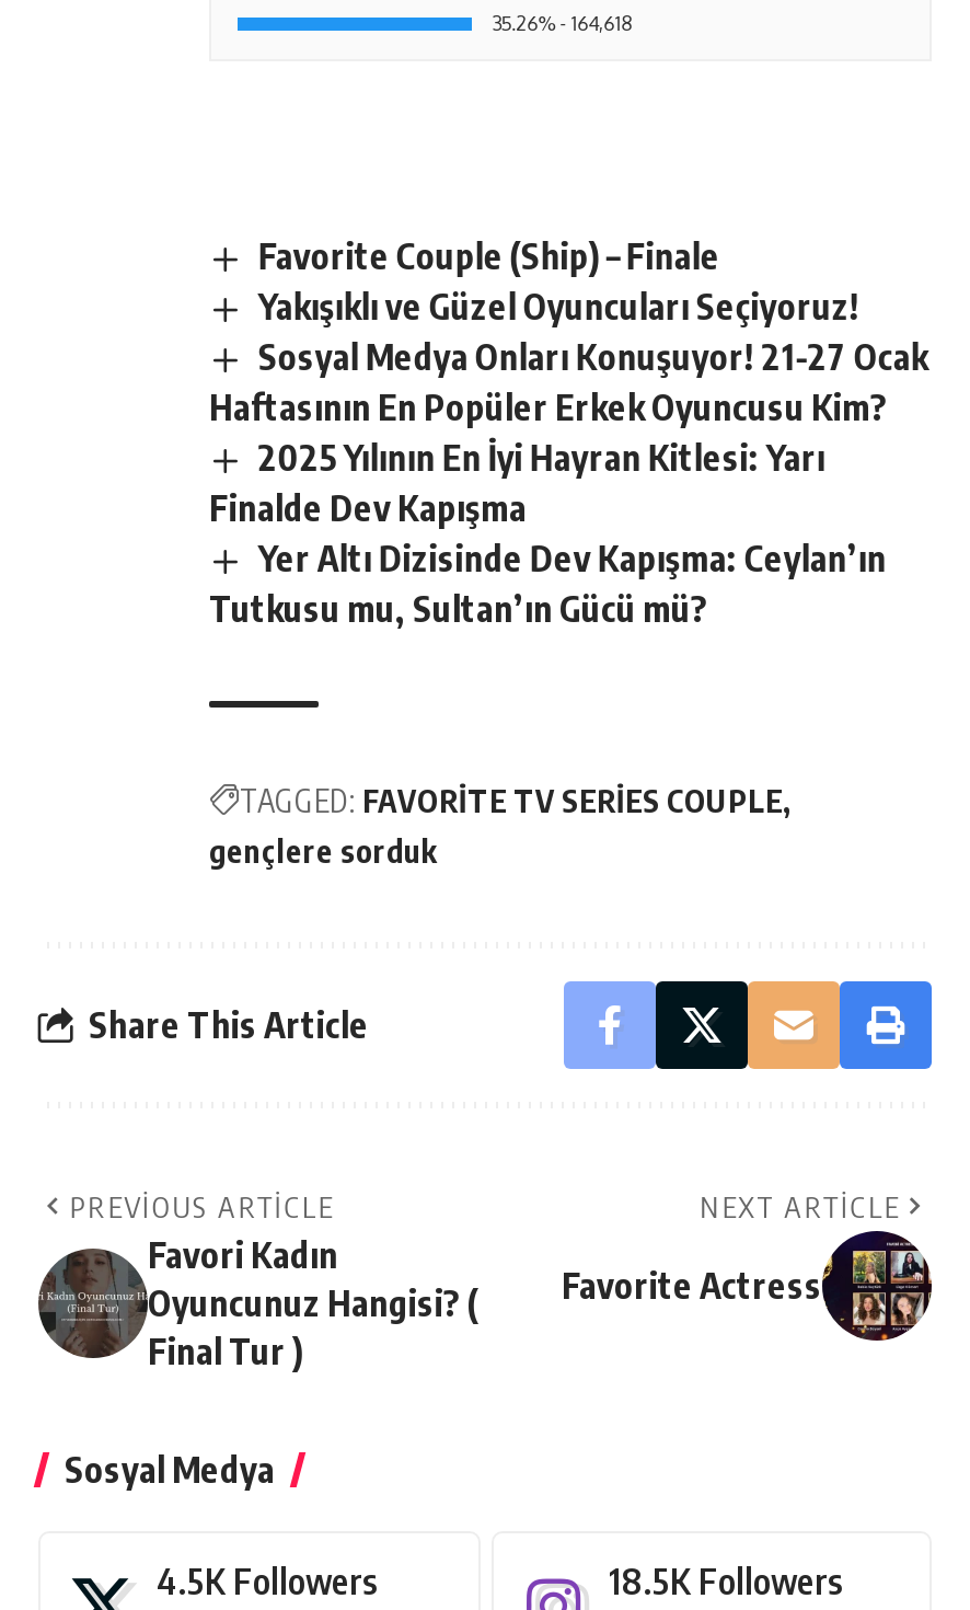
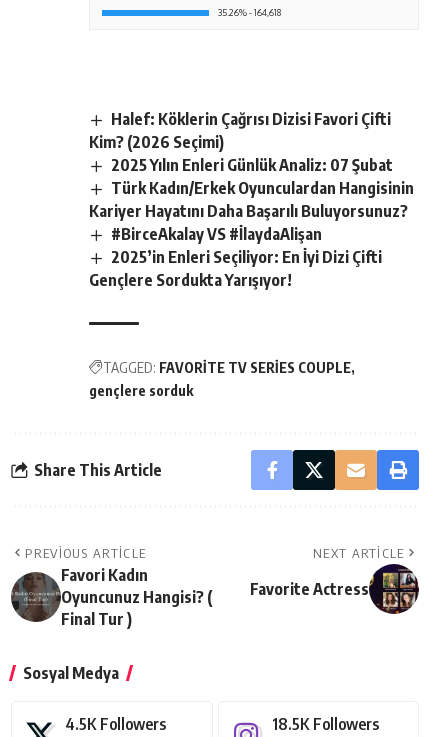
- Favorite Couple (Ship) – Finale
- Yakışıklı ve Güzel Oyuncuları Seçiyoruz!
- Sosyal Medya Onları Konuşuyor! 21-27 Ocak
- Haftasının En Popüler Erkek Oyuncusu Kim?
- 2025 Yılının En İyi Hayran Kitlesi: Yarı
- Finalde Dev Kapışma
- Yer Altı Dizisinde Dev Kapışma: Ceylan’ın
- Tutkusu mu, Sultan’ın Gücü mü?
+ Halef: Köklerin Çağrısı Dizisi Favori Çifti
+ Kim? (2026 Seçimi)
+ 2025 Yılın Enleri Günlük Analiz: 07 Şubat
+ Türk Kadın/Erkek Oyunculardan Hangisinin
+ Kariyer Hayatını Daha Başarılı Buluyorsunuz?
+ #BirceAkalay VS #İlaydaAlişan
+ 2025’in Enleri Seçiliyor: En İyi Dizi Çifti
+ Gençlere Sordukta Yarışıyor!
